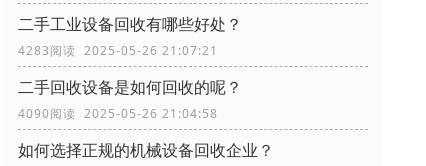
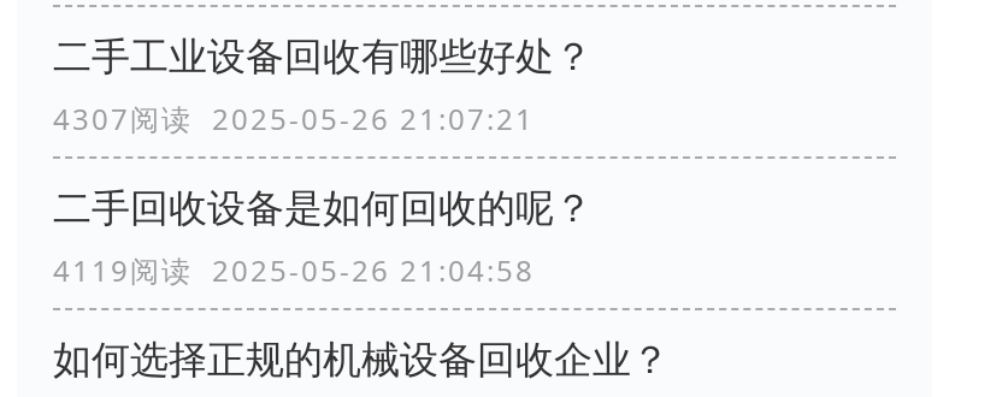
- 4283阅读 2025-05-26 21:07:21
+ 4307阅读 2025-05-26 21:07:21

- 4090阅读 2025-05-26 21:04:58
+ 4119阅读 2025-05-26 21:04:58
